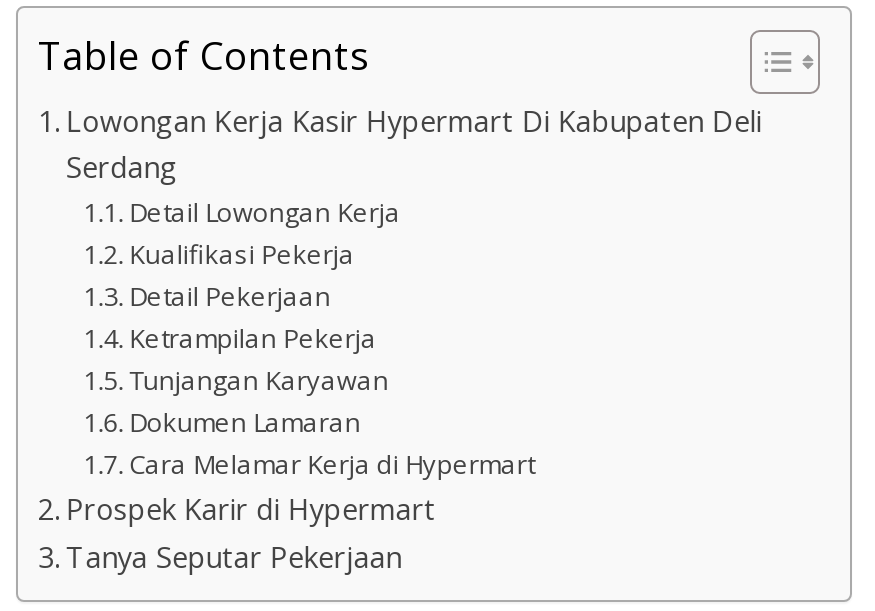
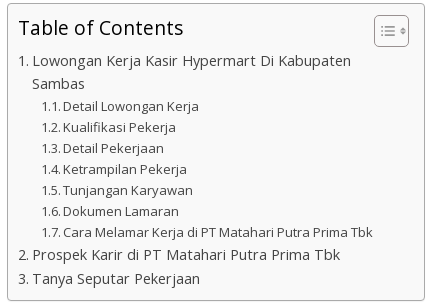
- Lowongan Kerja Kasir Hypermart Di Kabupaten Deli
- Serdang
+ Lowongan Kerja Kasir Hypermart Di Kabupaten
+ Sambas

- Cara Melamar Kerja di Hypermart
- Prospek Karir di Hypermart
+ Cara Melamar Kerja di PT Matahari Putra Prima Tbk
+ Prospek Karir di PT Matahari Putra Prima Tbk
